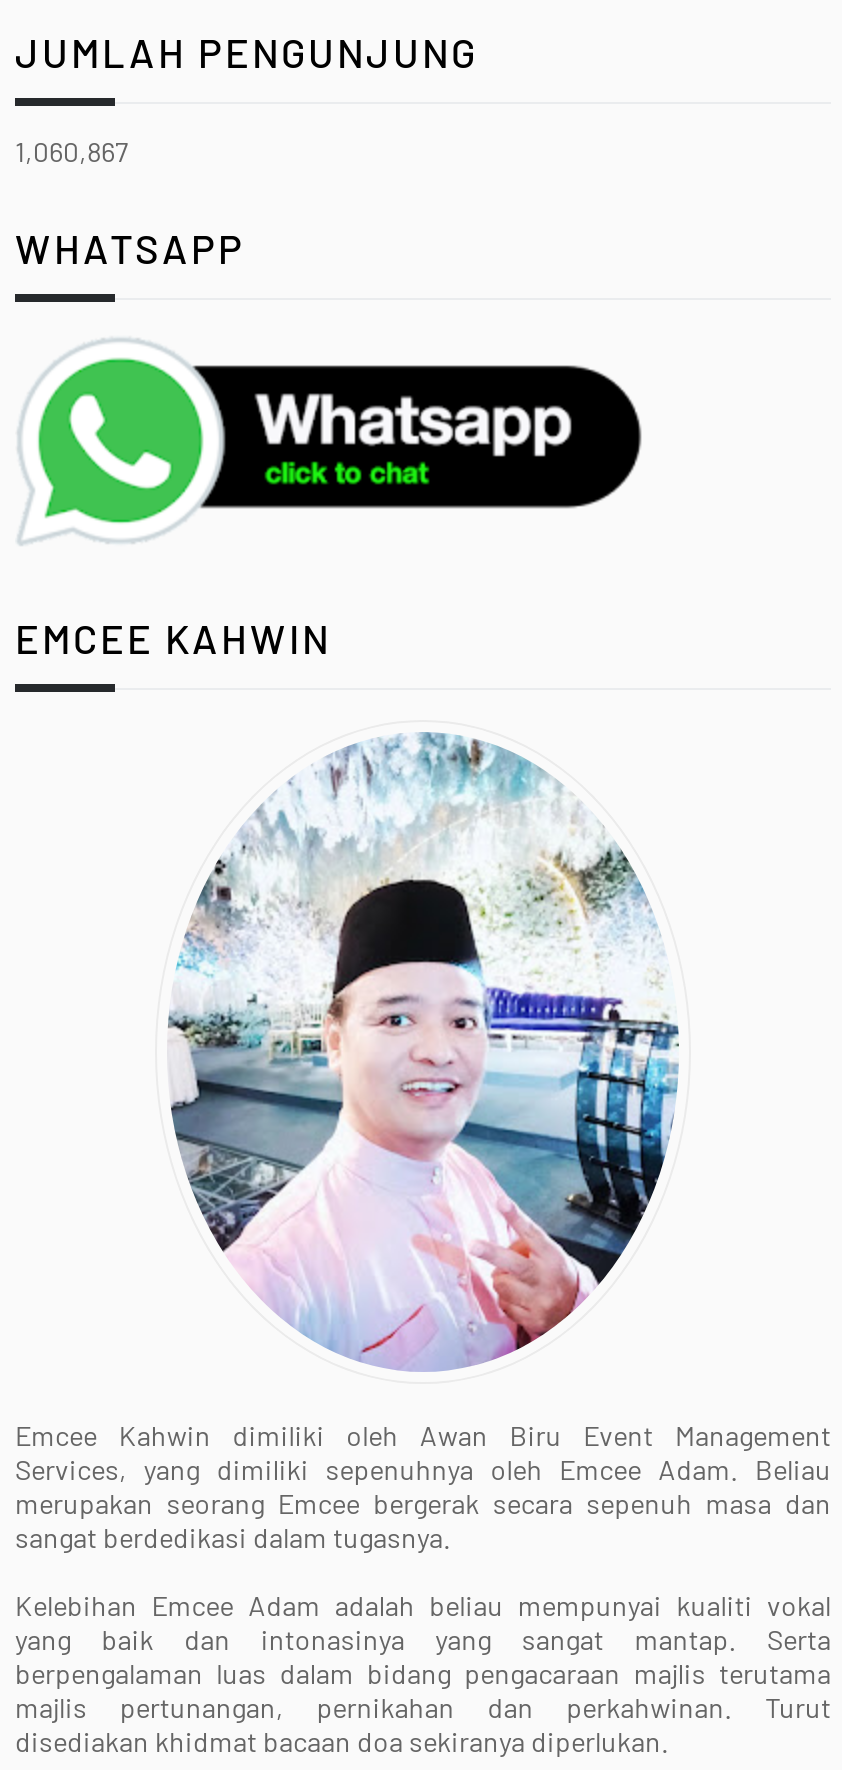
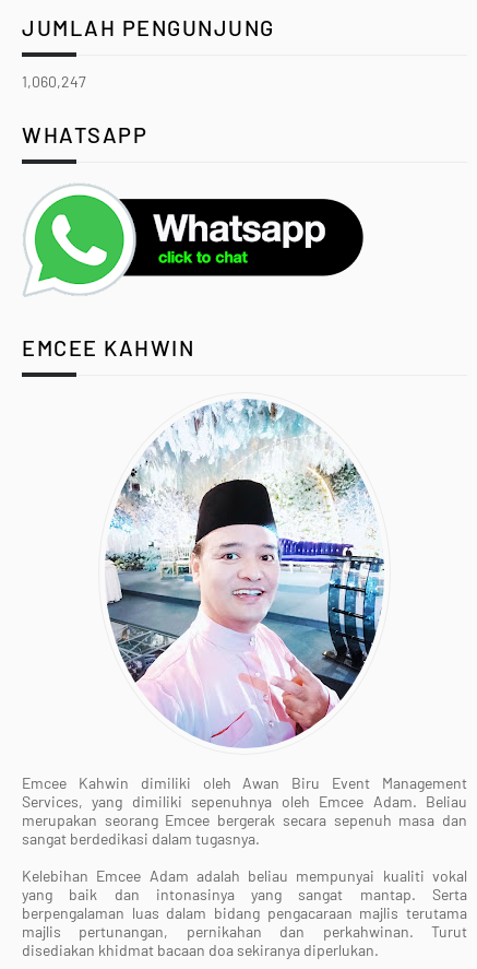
- 1,060,867
+ 1,060,247
